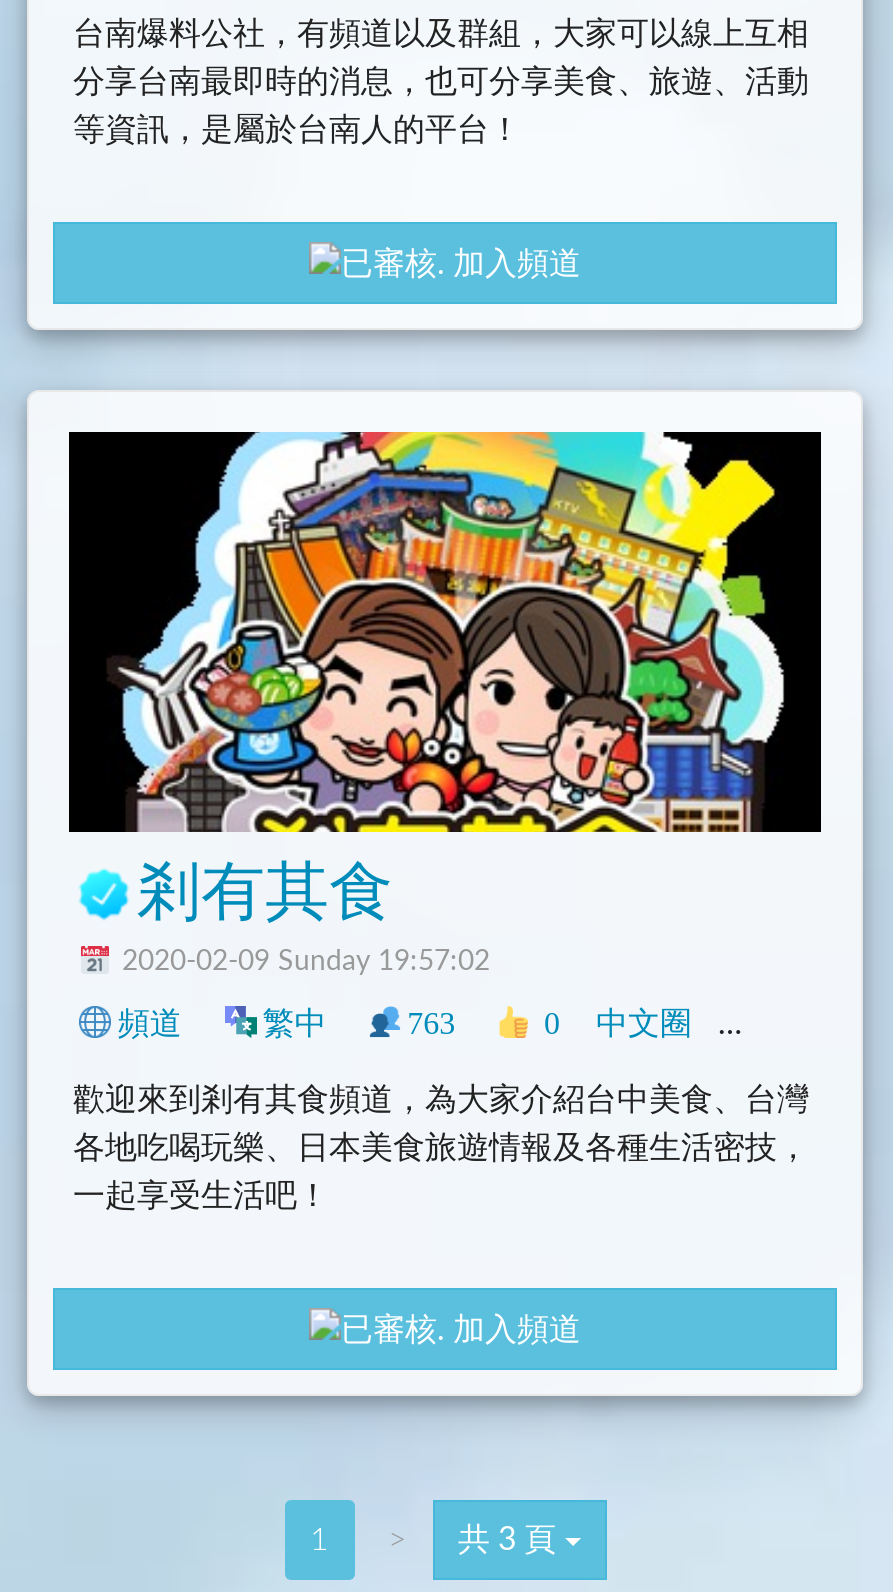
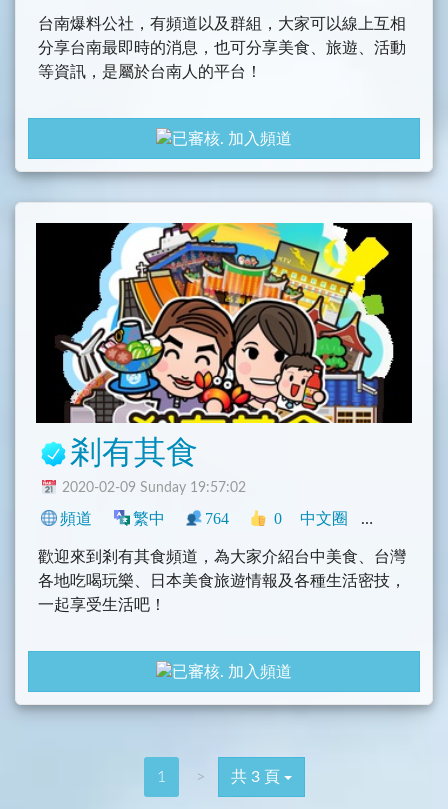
- 763
+ 764
